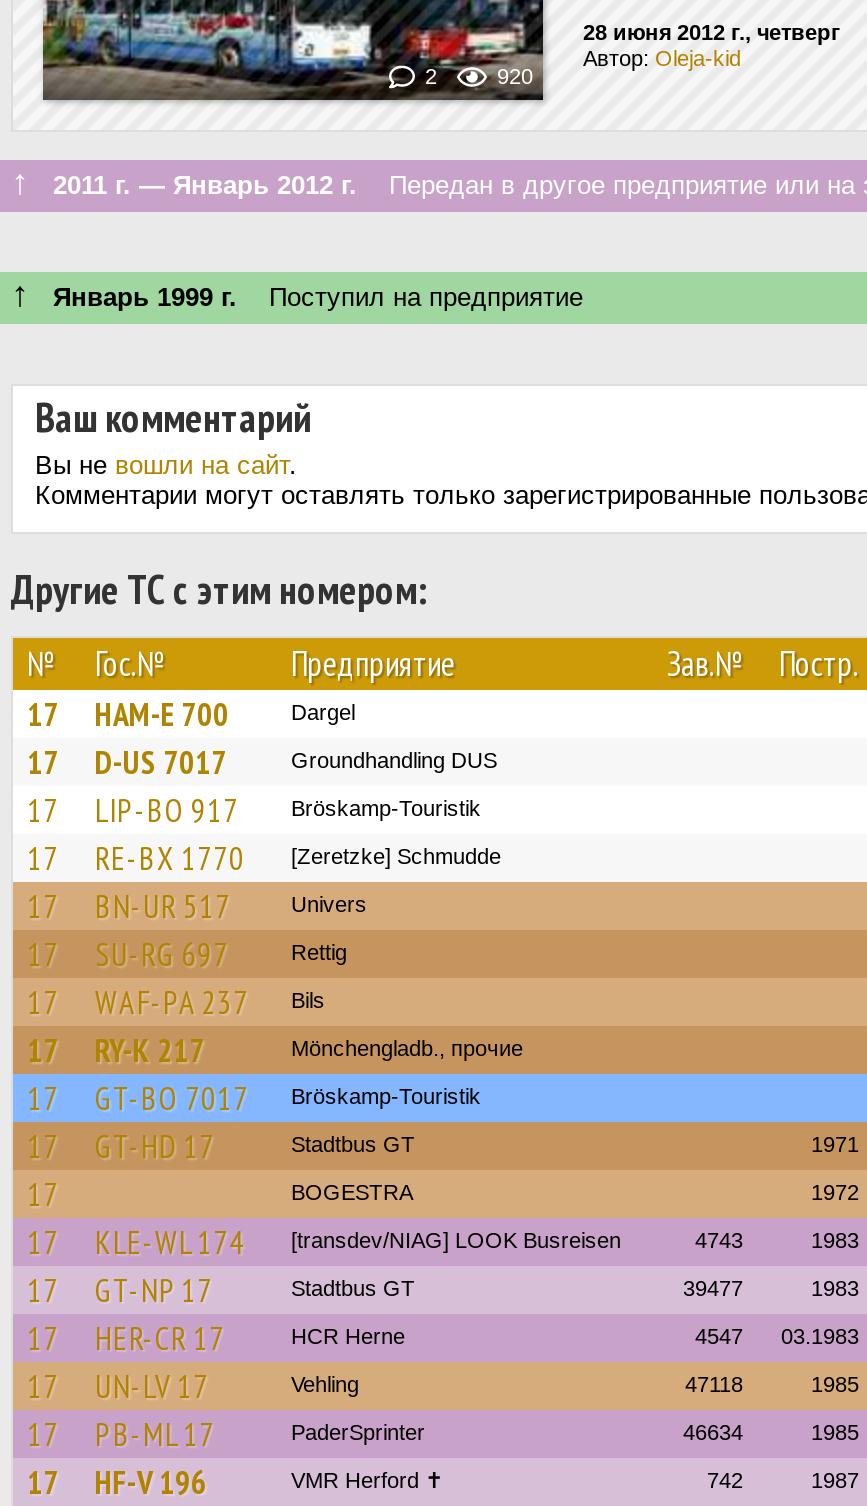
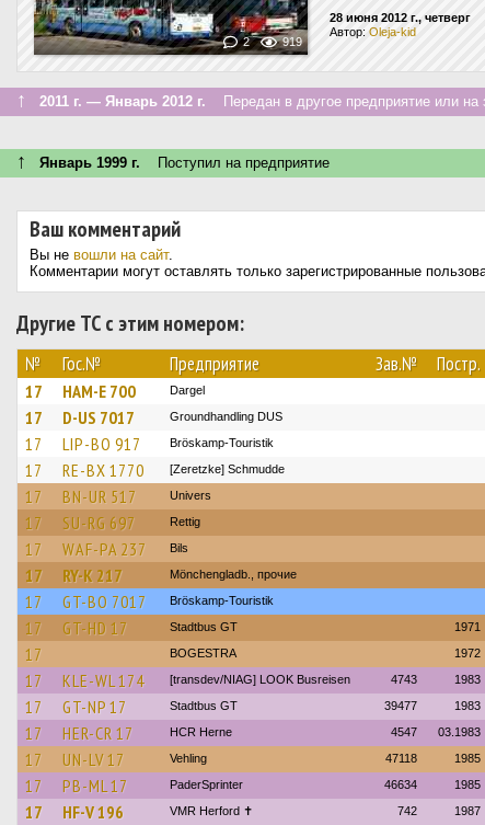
- 920
+ 919
